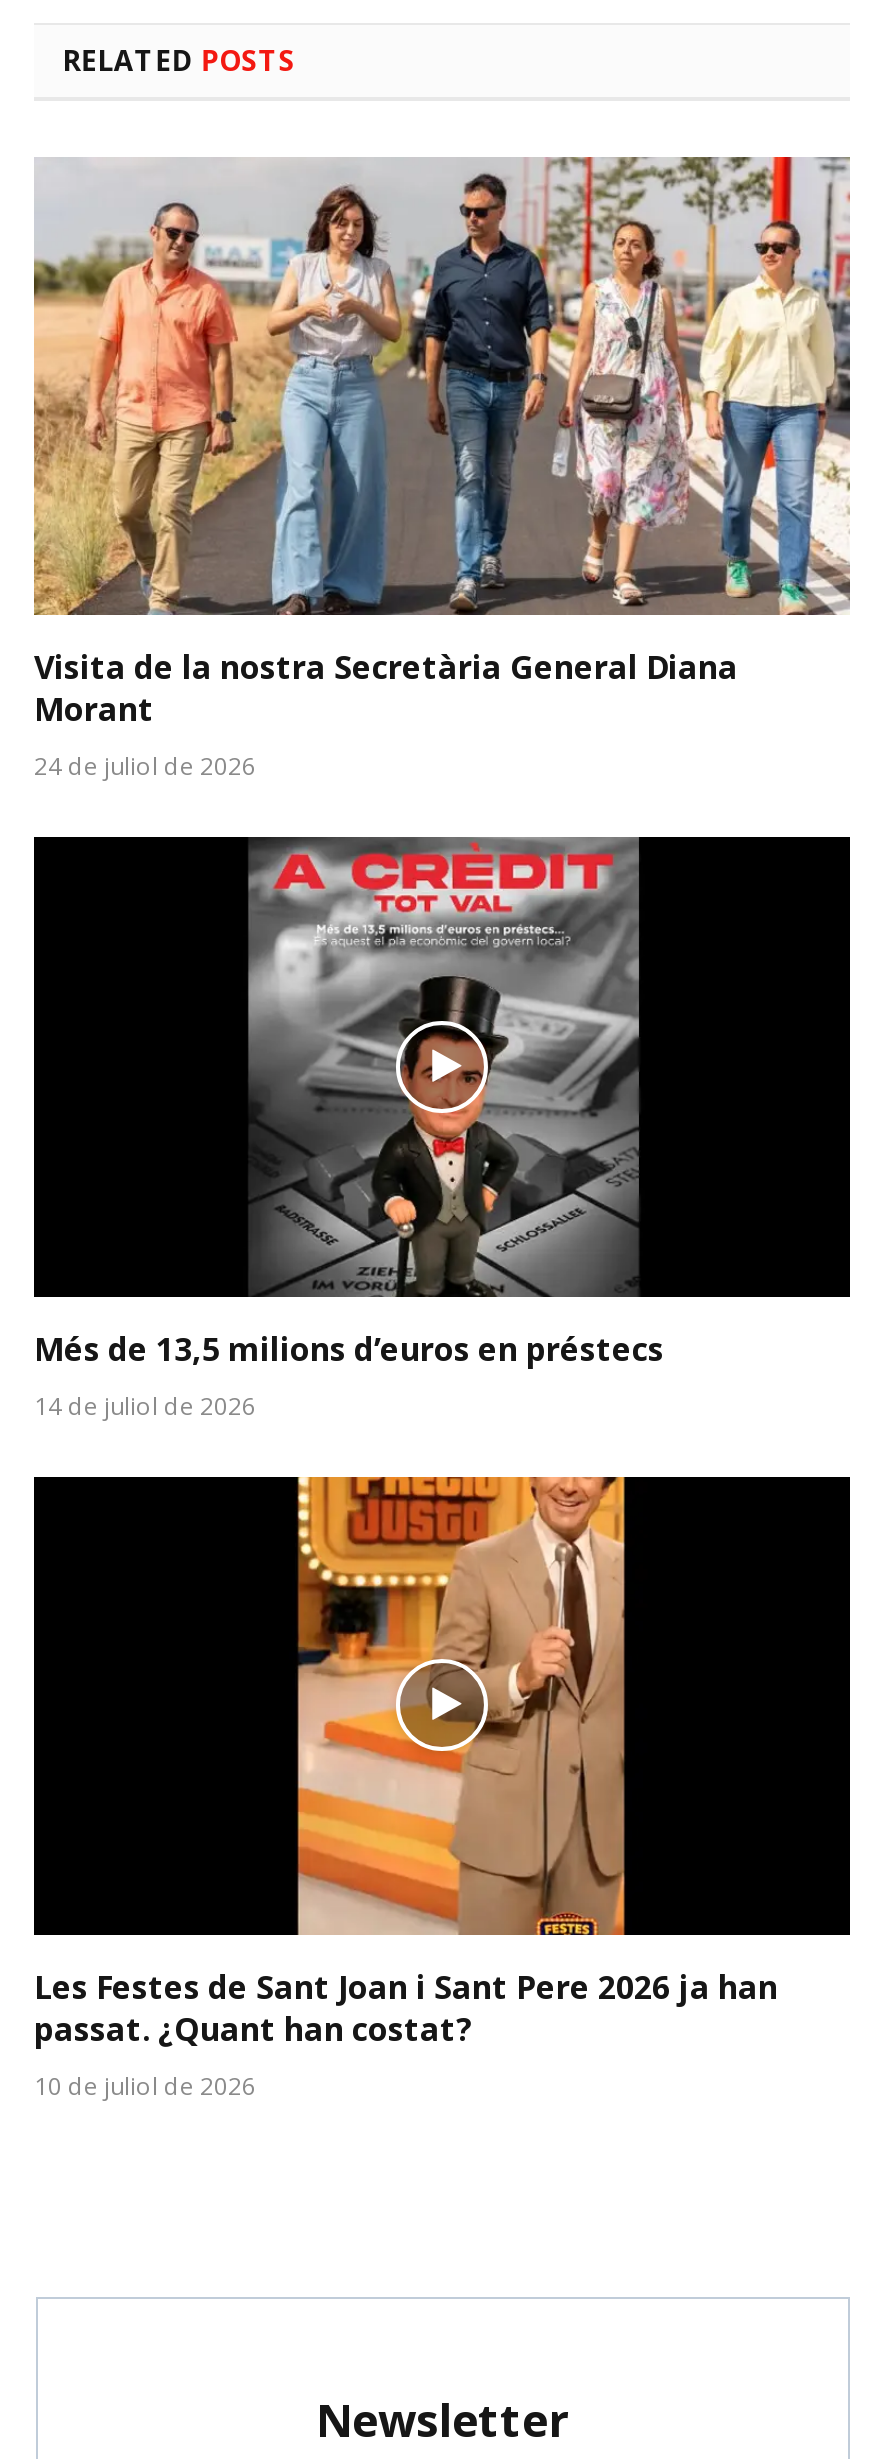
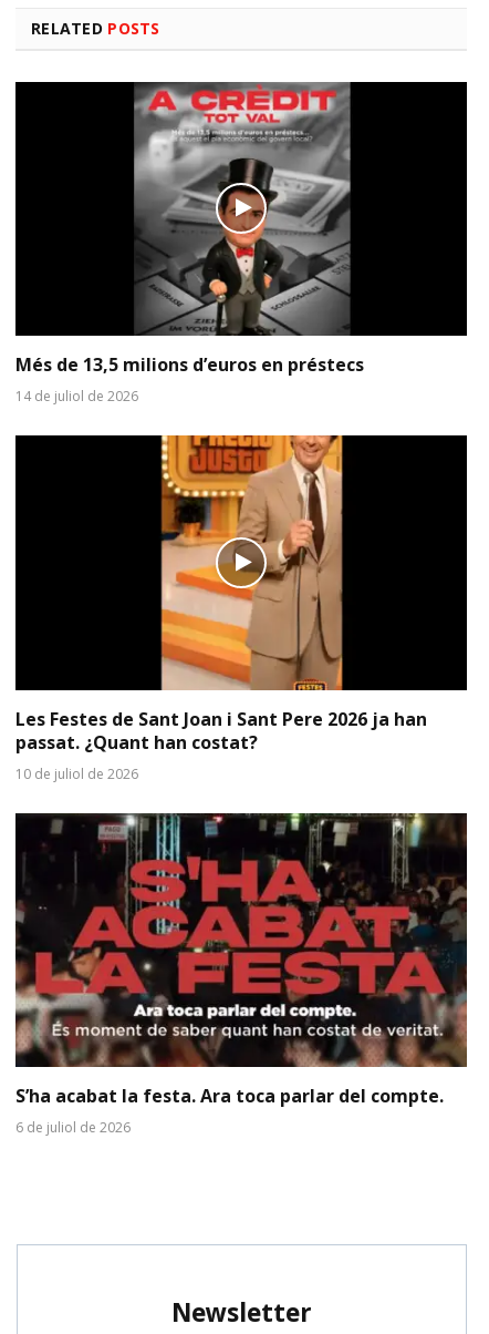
- [image]
- Visita de la nostra Secretària General Diana
- Morant
- 24 de juliol de 2026

moved up: [image] | Més de 13,5 milions d’euros en préstecs | 14 de juliol de 2026 | Les Festes de Sant Joan i Sant Pere 2026 ja han | passat. ¿Quant han costat? | 10 de juliol de 2026

+ [image]
+ S’ha acabat la festa. Ara toca parlar del compte.
+ 6 de juliol de 2026
